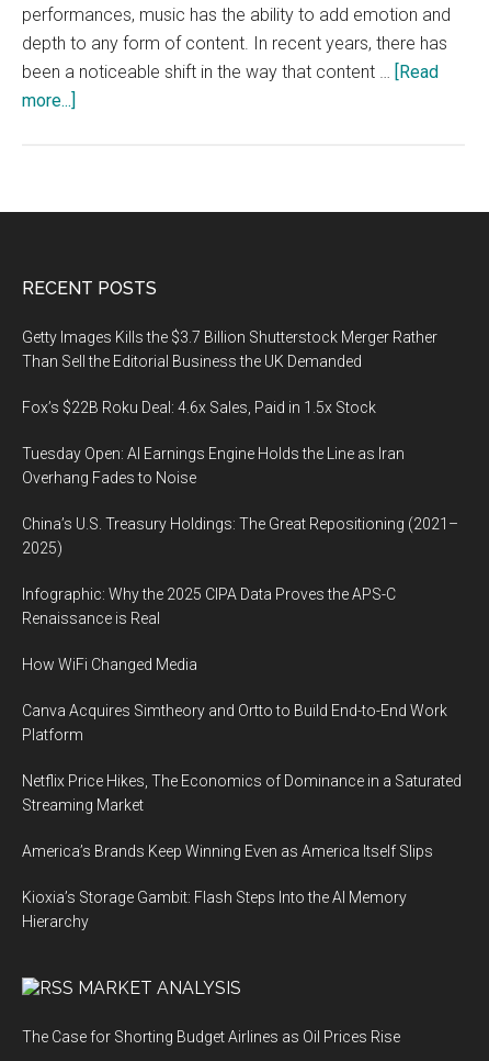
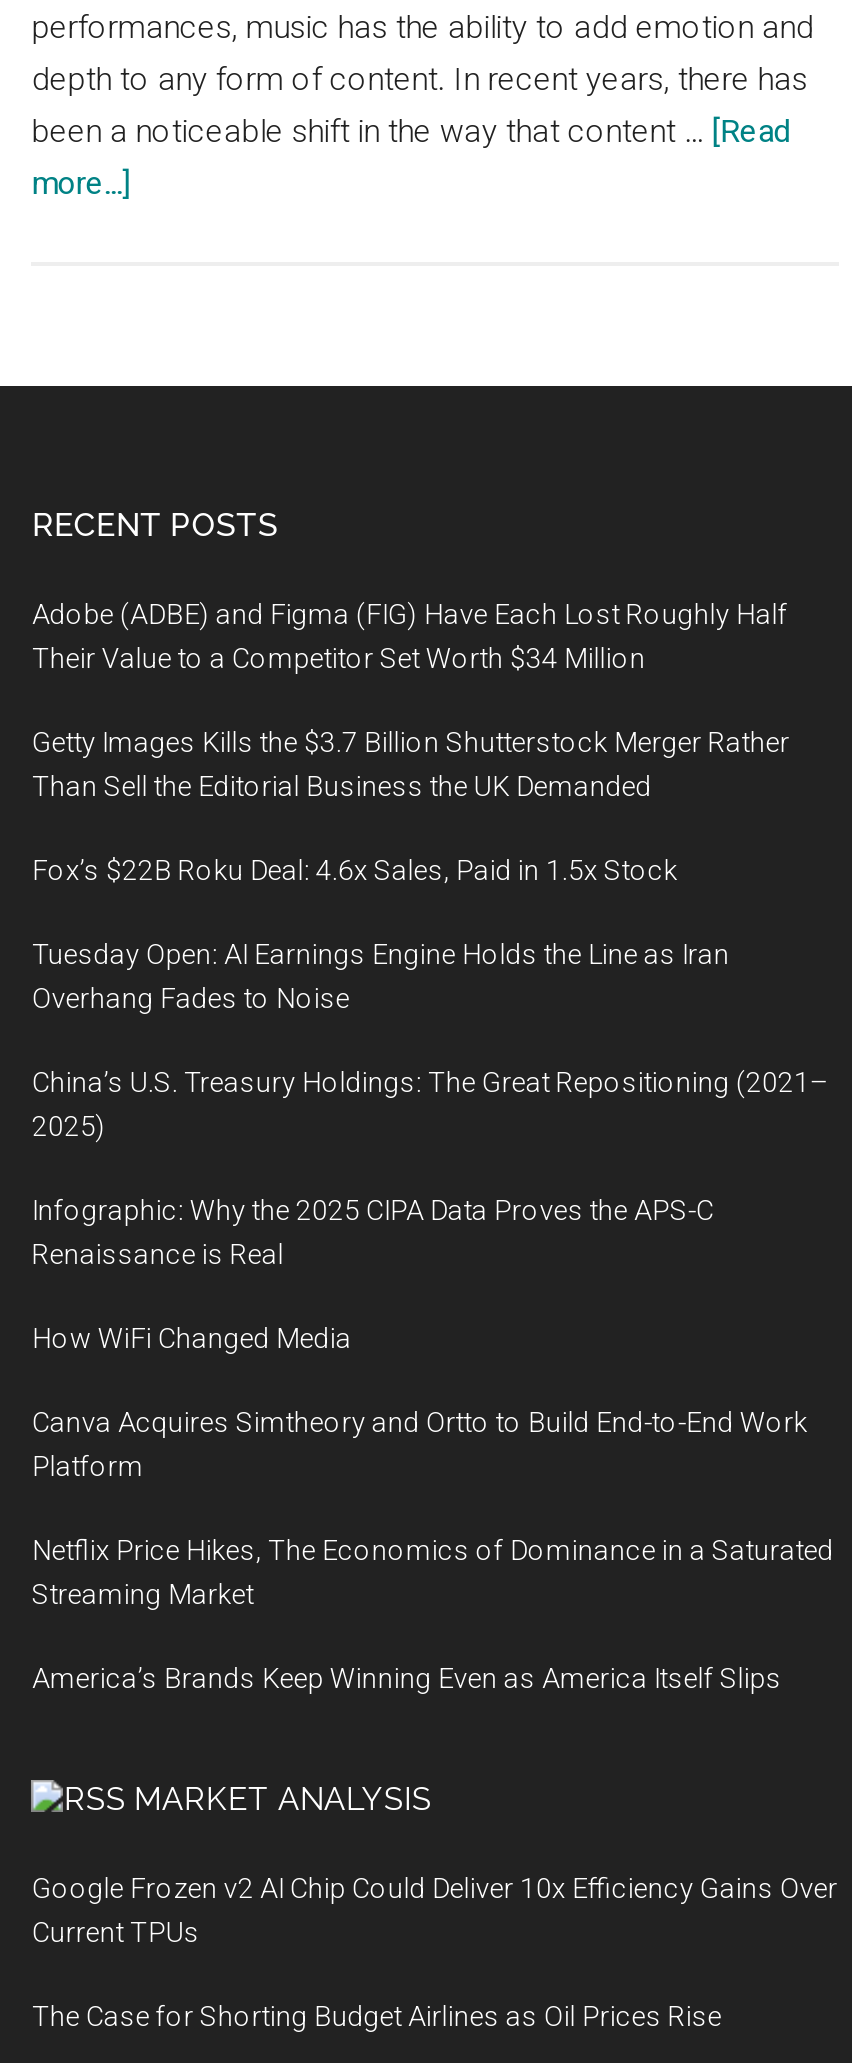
+ Adobe (ADBE) and Figma (FIG) Have Each Lost Roughly Half
+ Their Value to a Competitor Set Worth $34 Million

- Kioxia’s Storage Gambit: Flash Steps Into the AI Memory
- Hierarchy

+ Google Frozen v2 AI Chip Could Deliver 10x Efficiency Gains Over
+ Current TPUs
